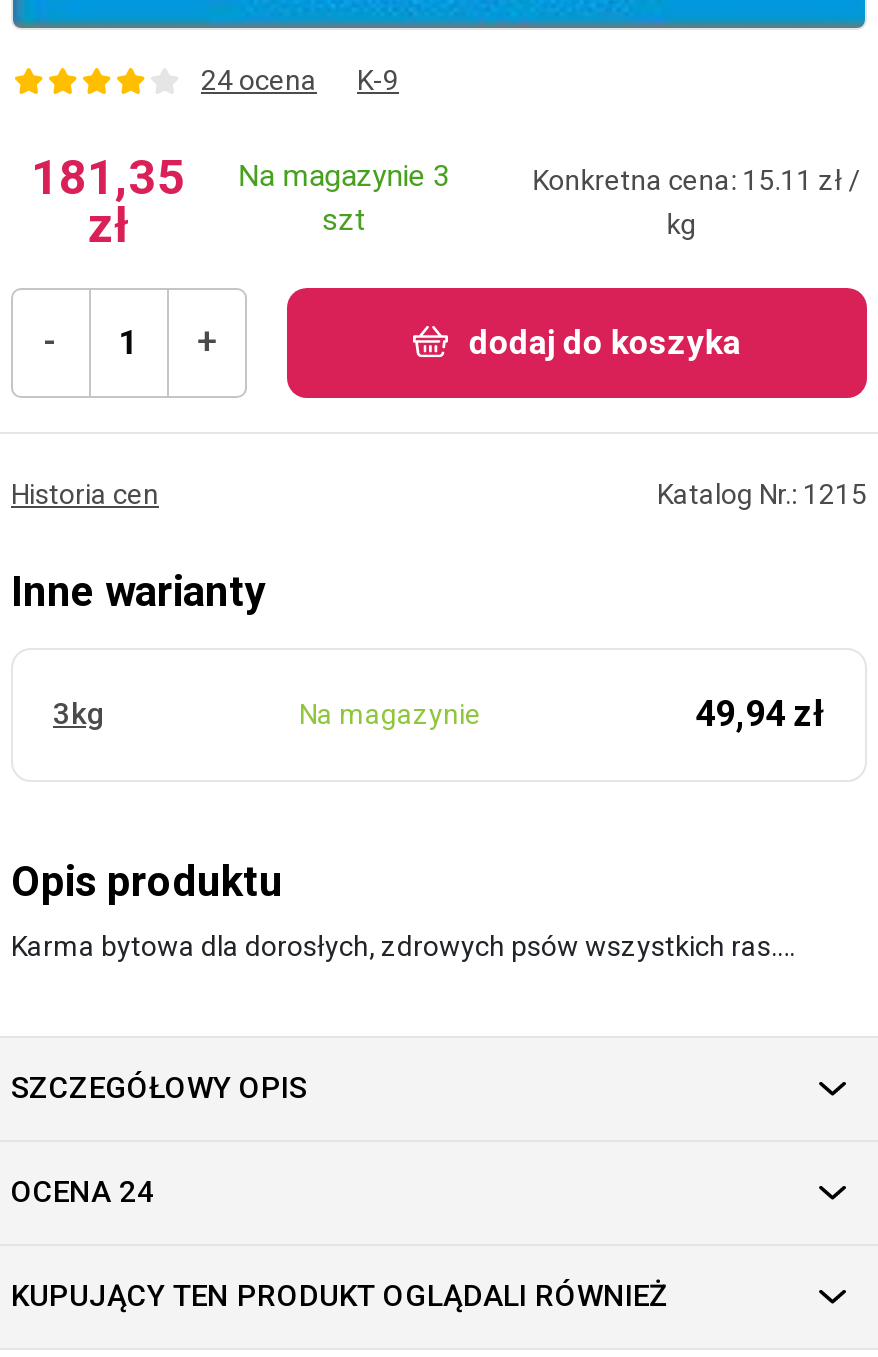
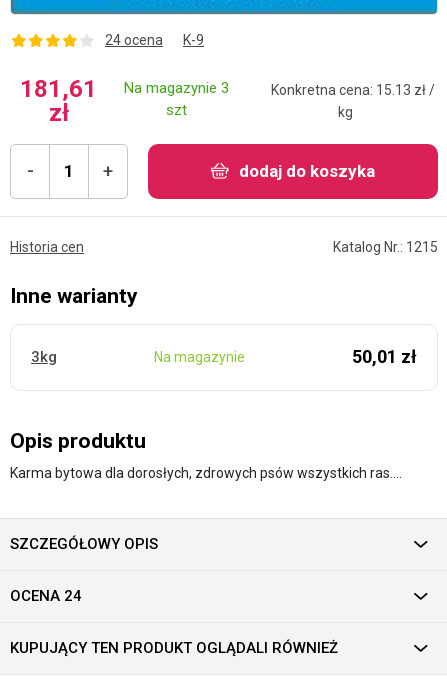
- 181,35 Na magazynie 3
+ 181,61 Na magazynie 3

- Konkretna cena: 15.11 zł /
+ Konkretna cena: 15.13 zł /

- 49,94 zł
+ 50,01 zł
